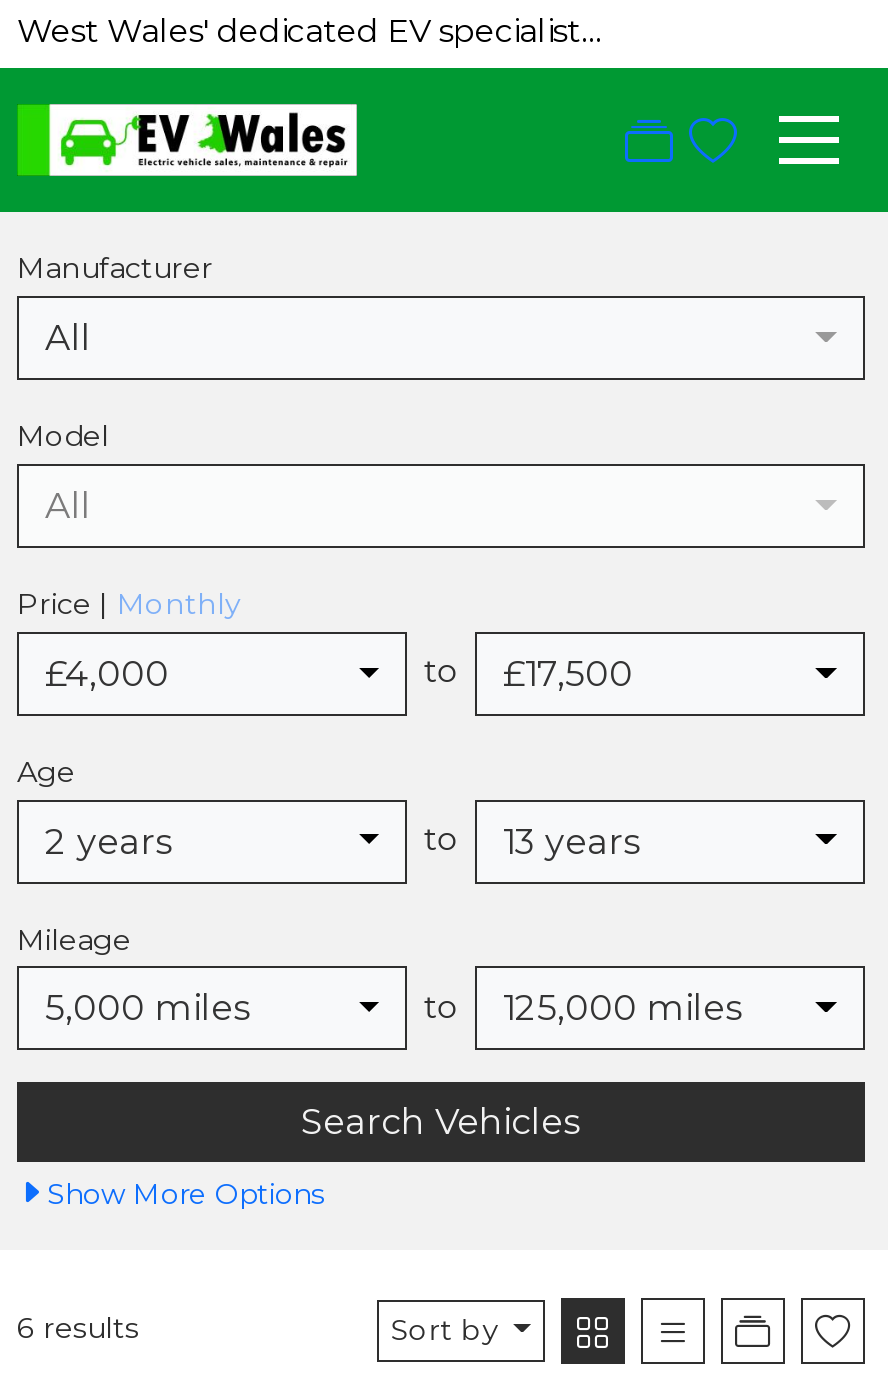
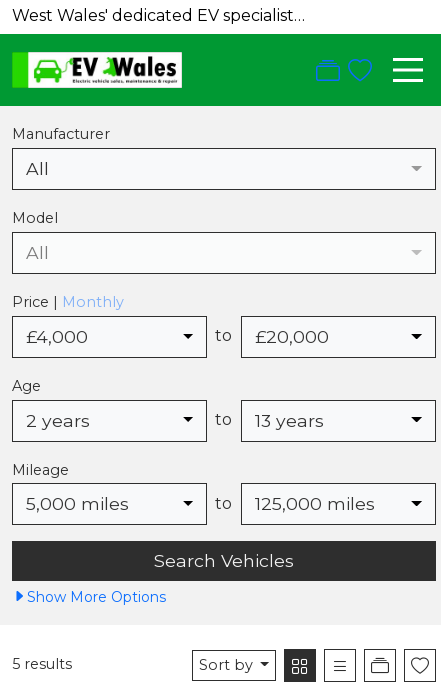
- to £17,500
+ to £20,000

- 6 results
+ 5 results
